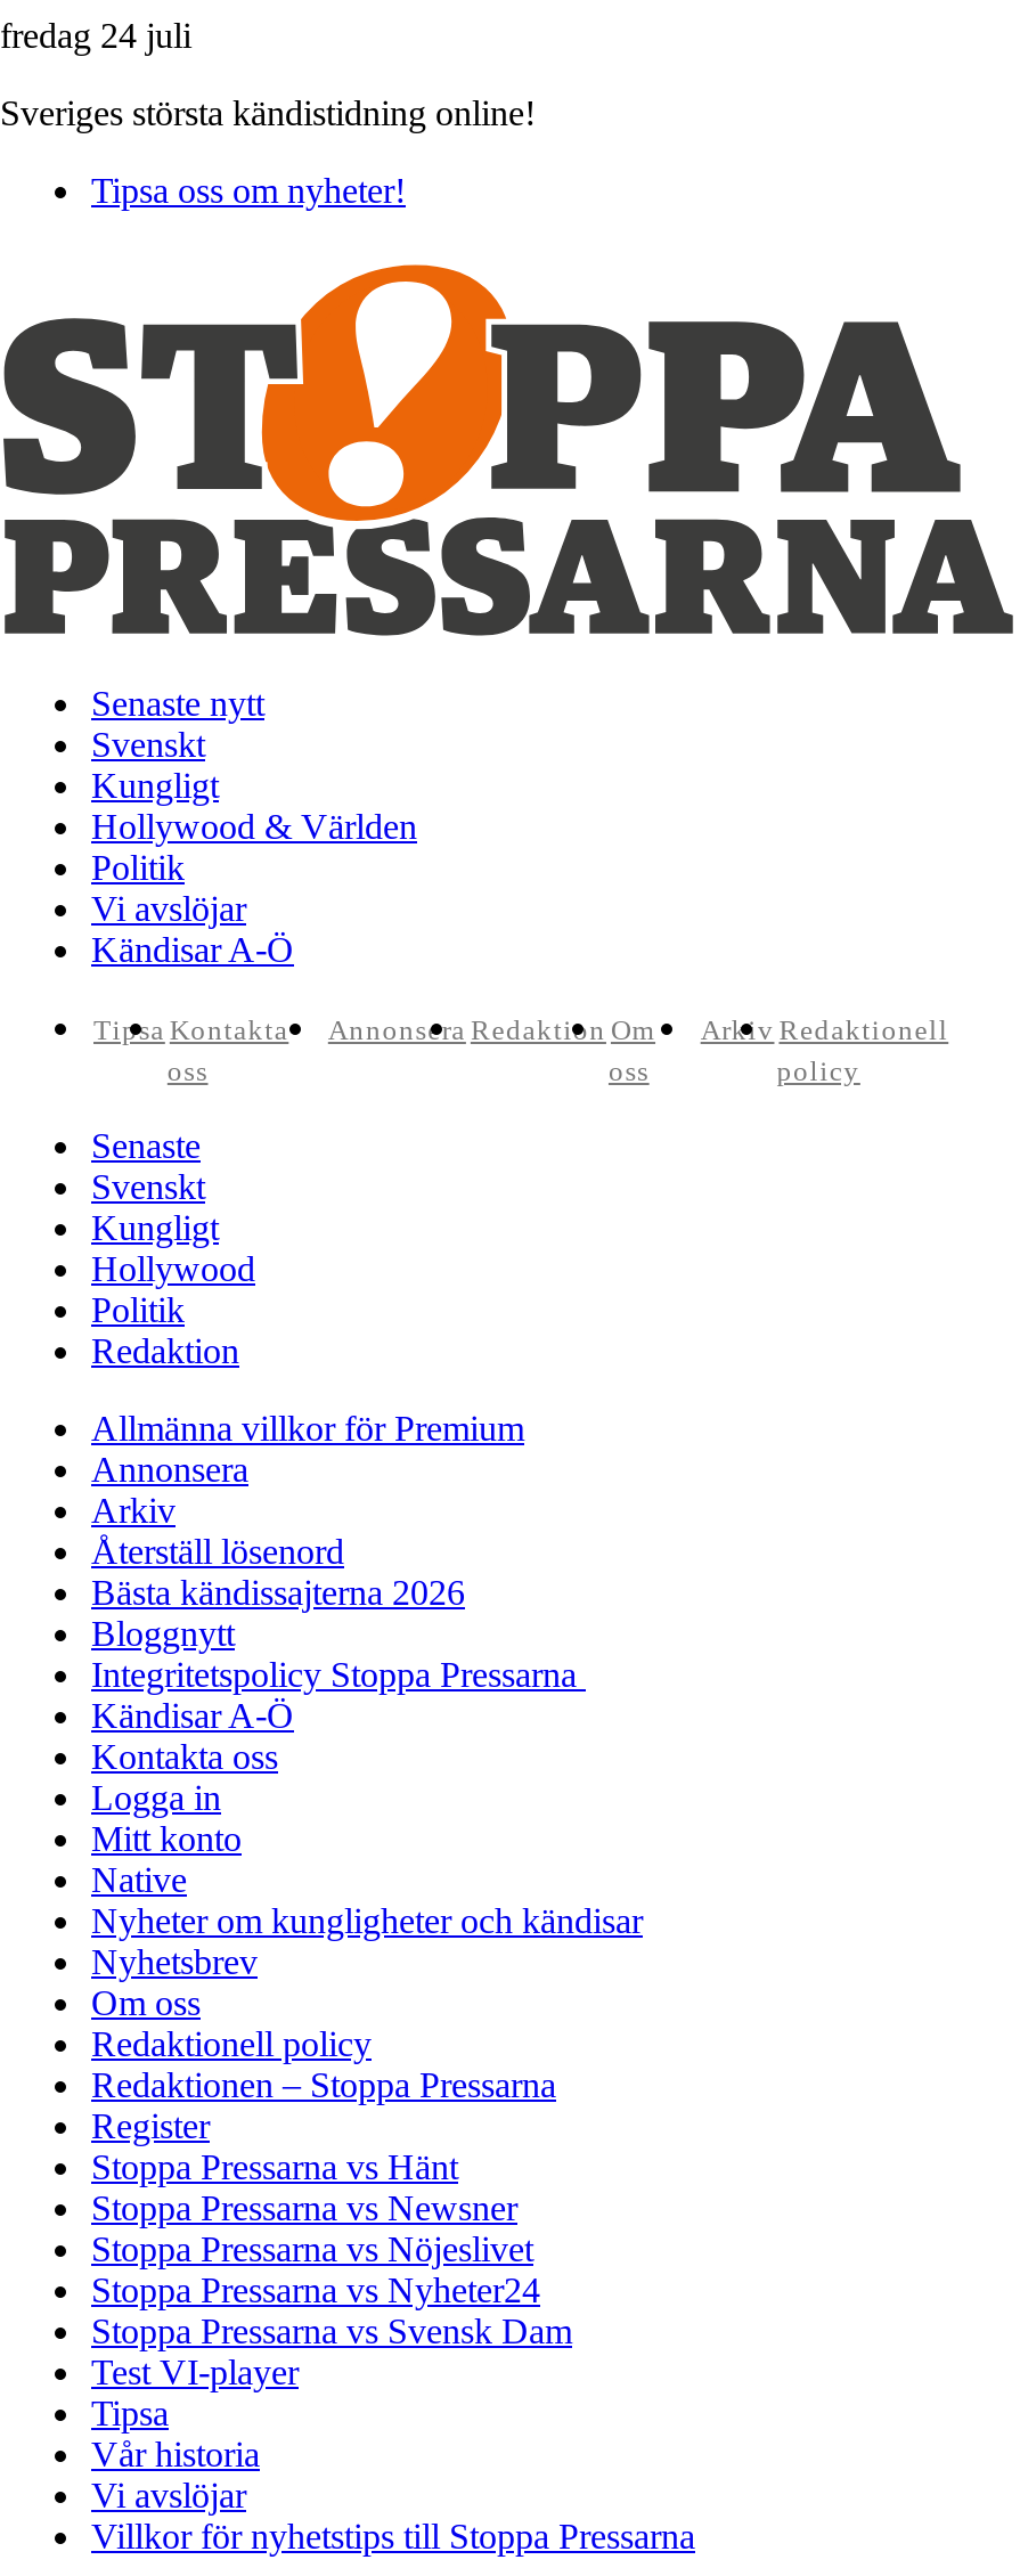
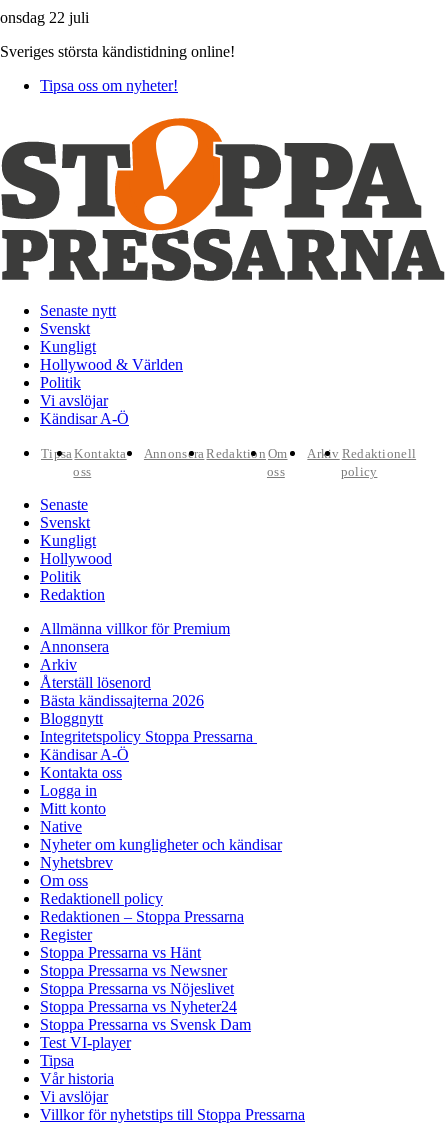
- fredag 24 juli
+ onsdag 22 juli
